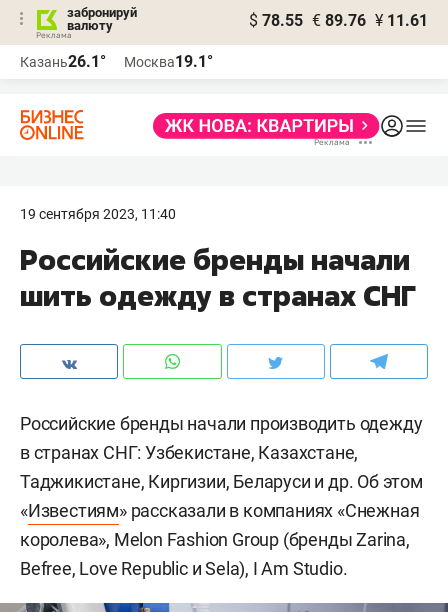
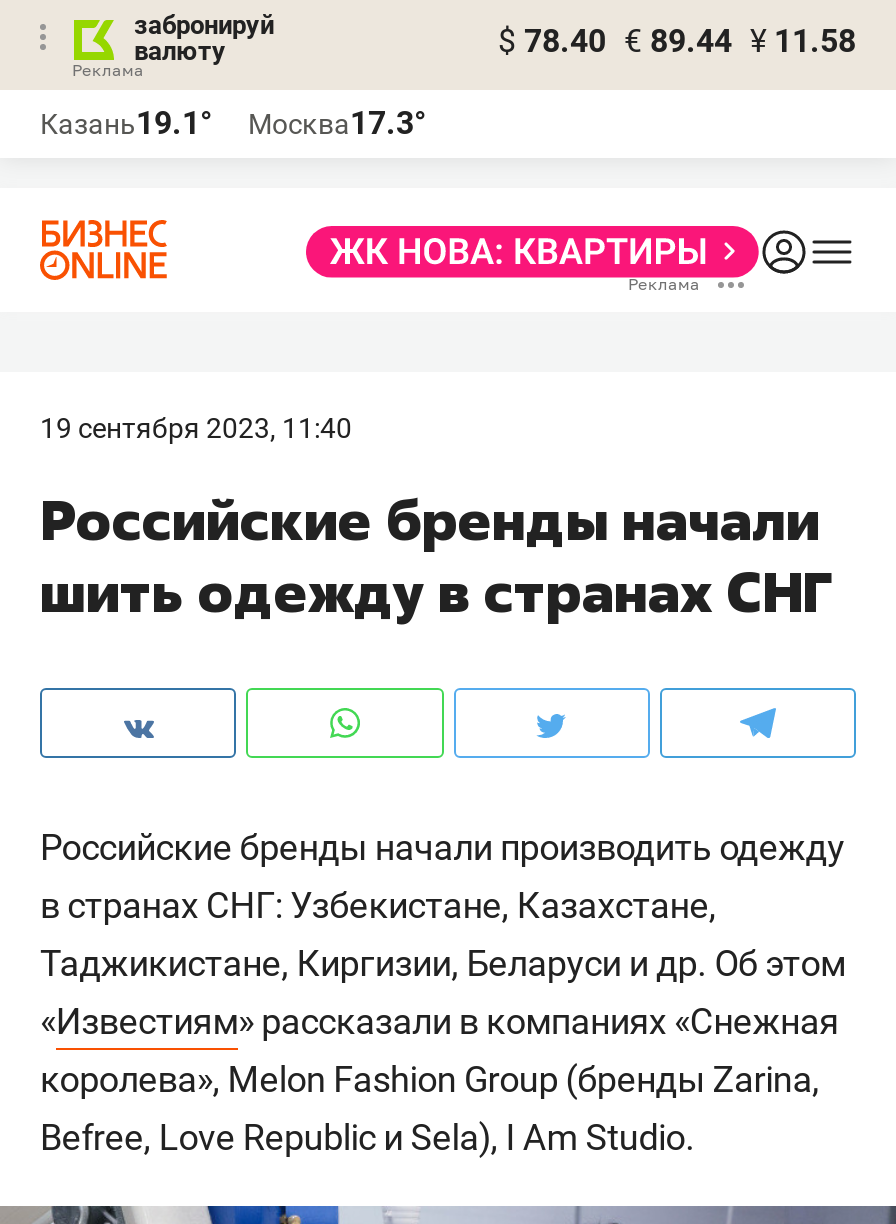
- $ 78.55 € 89.76 ¥ 11.61
+ $ 78.40 € 89.44 ¥ 11.58

- Казань26.1°
+ Казань19.1°

- Москва19.1°
+ Москва17.3°
